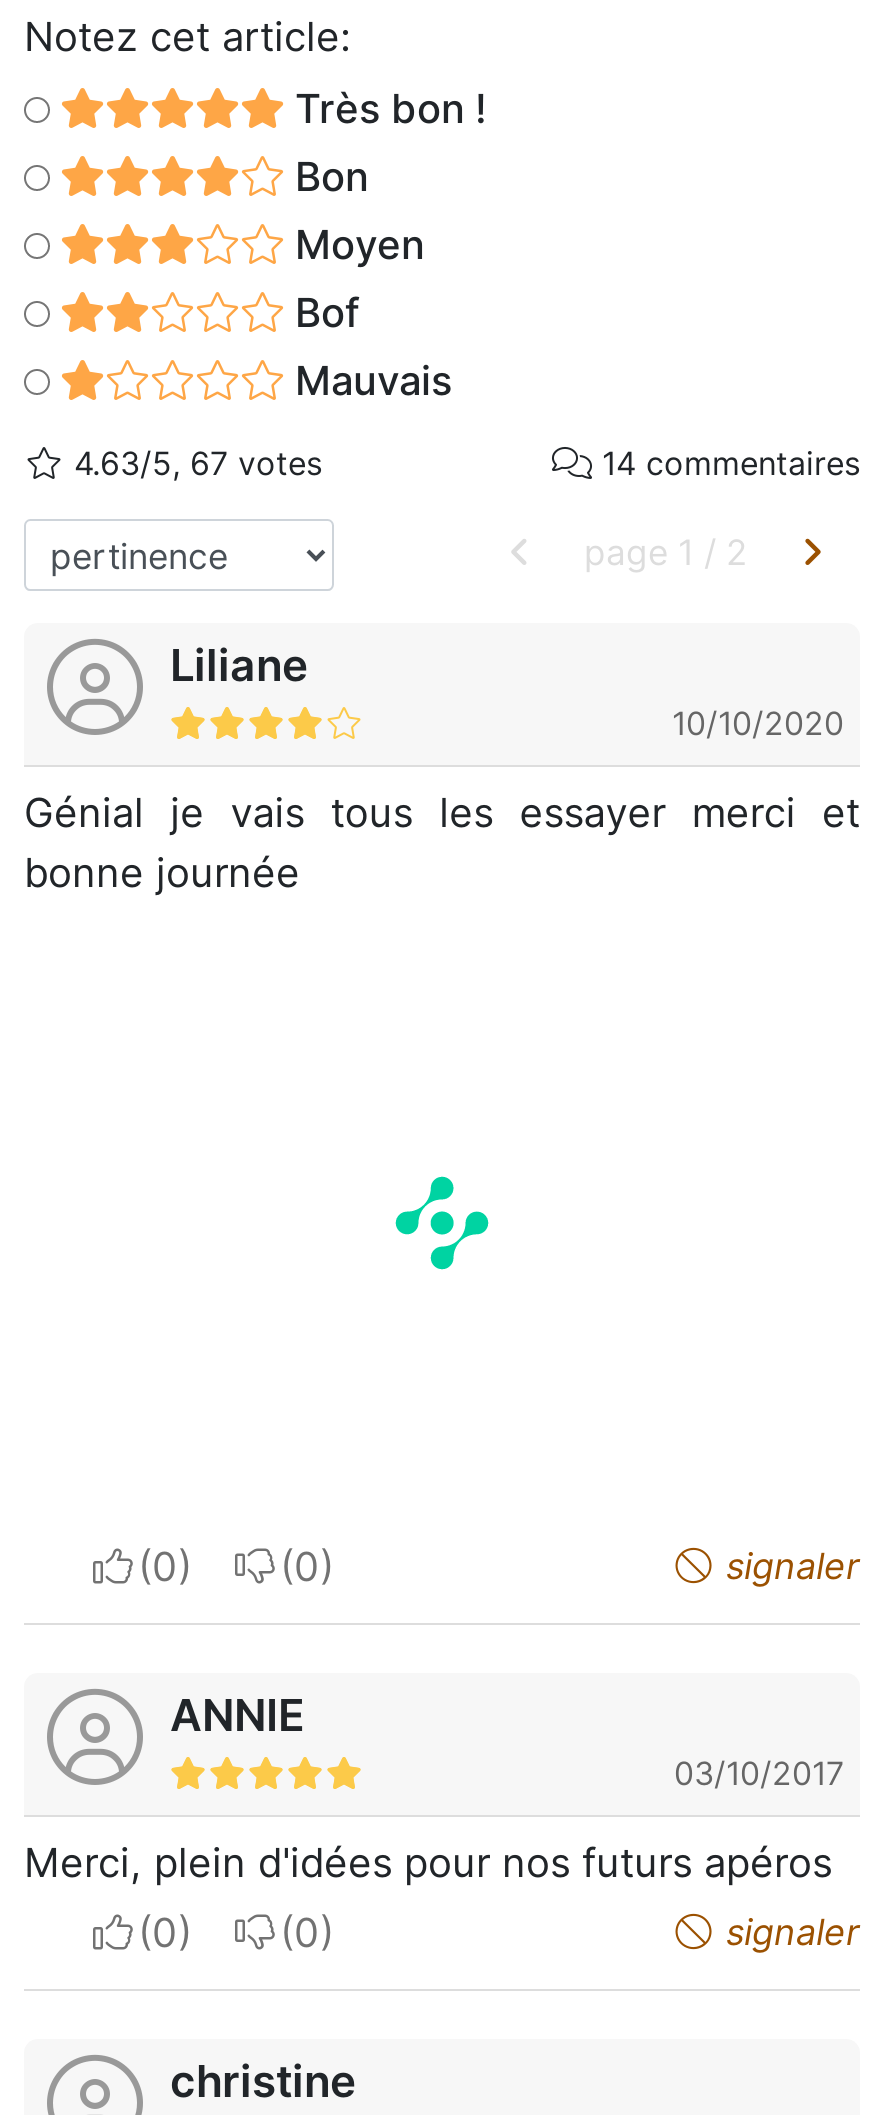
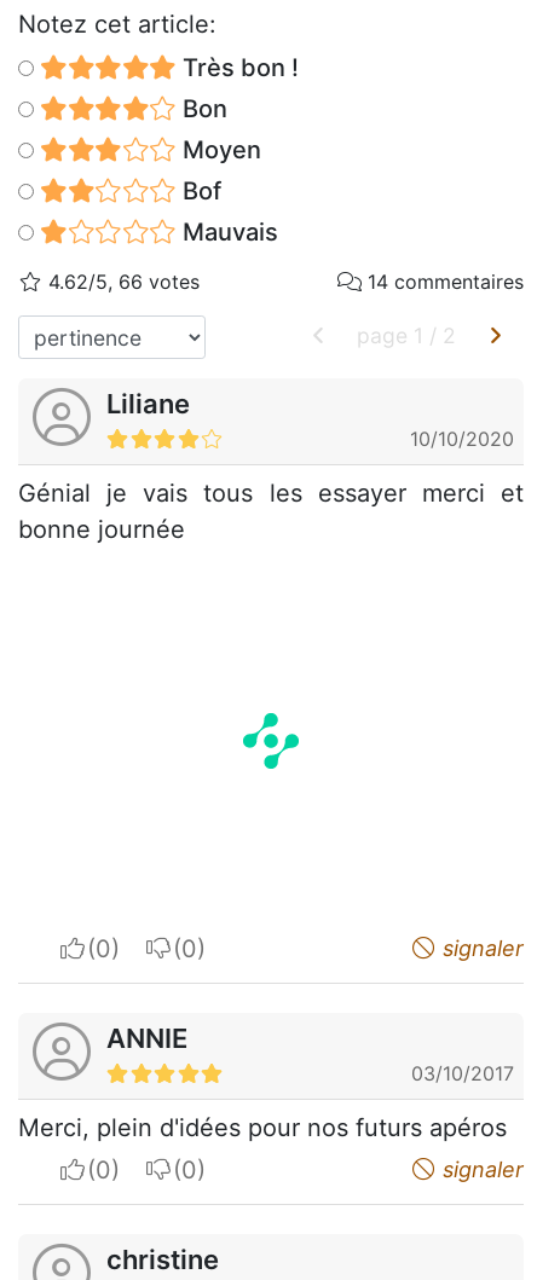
- 4.63/5, 67 votes
+ 4.62/5, 66 votes
